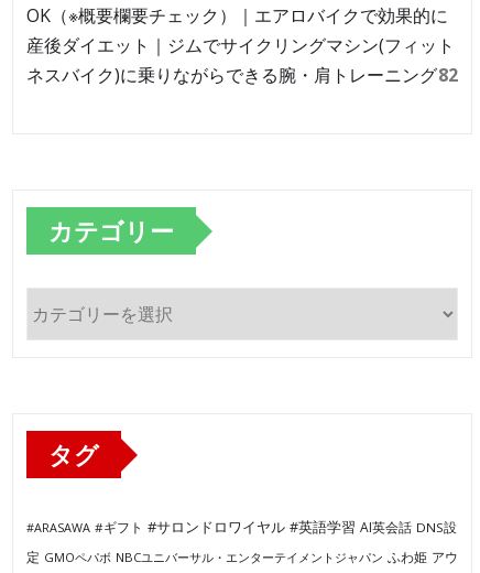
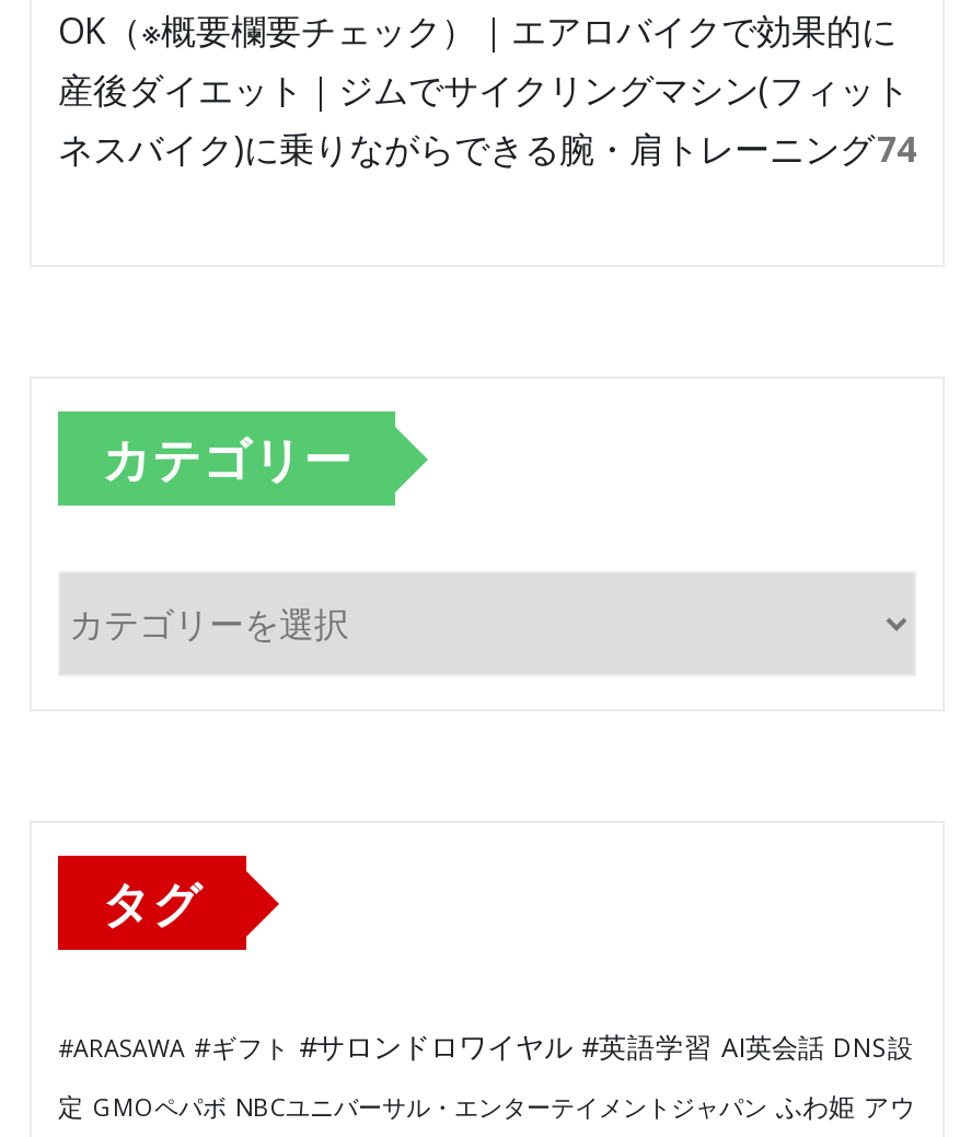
- ネスバイク)に乗りながらできる腕・肩トレーニング82
+ ネスバイク)に乗りながらできる腕・肩トレーニング74
